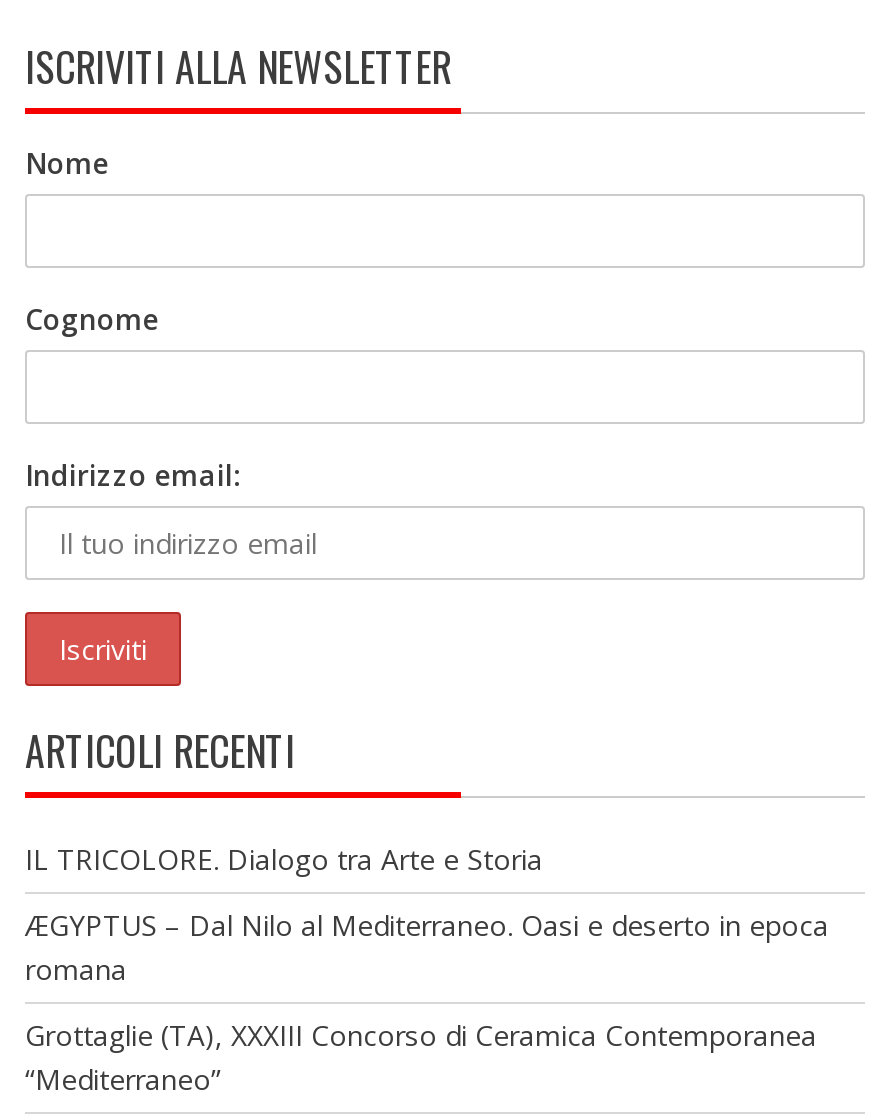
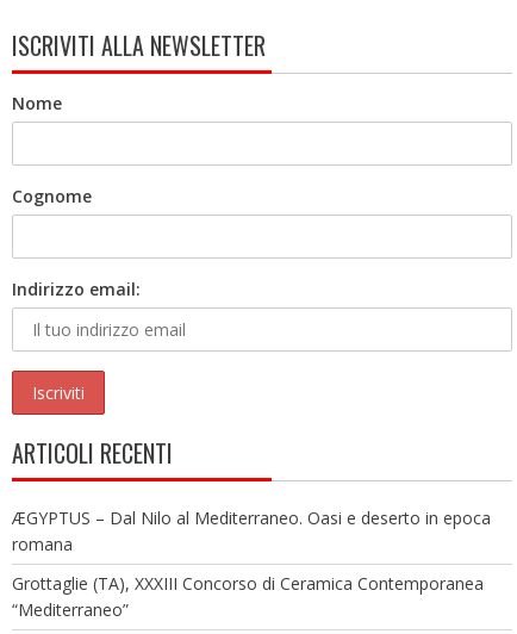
- IL TRICOLORE. Dialogo tra Arte e Storia
